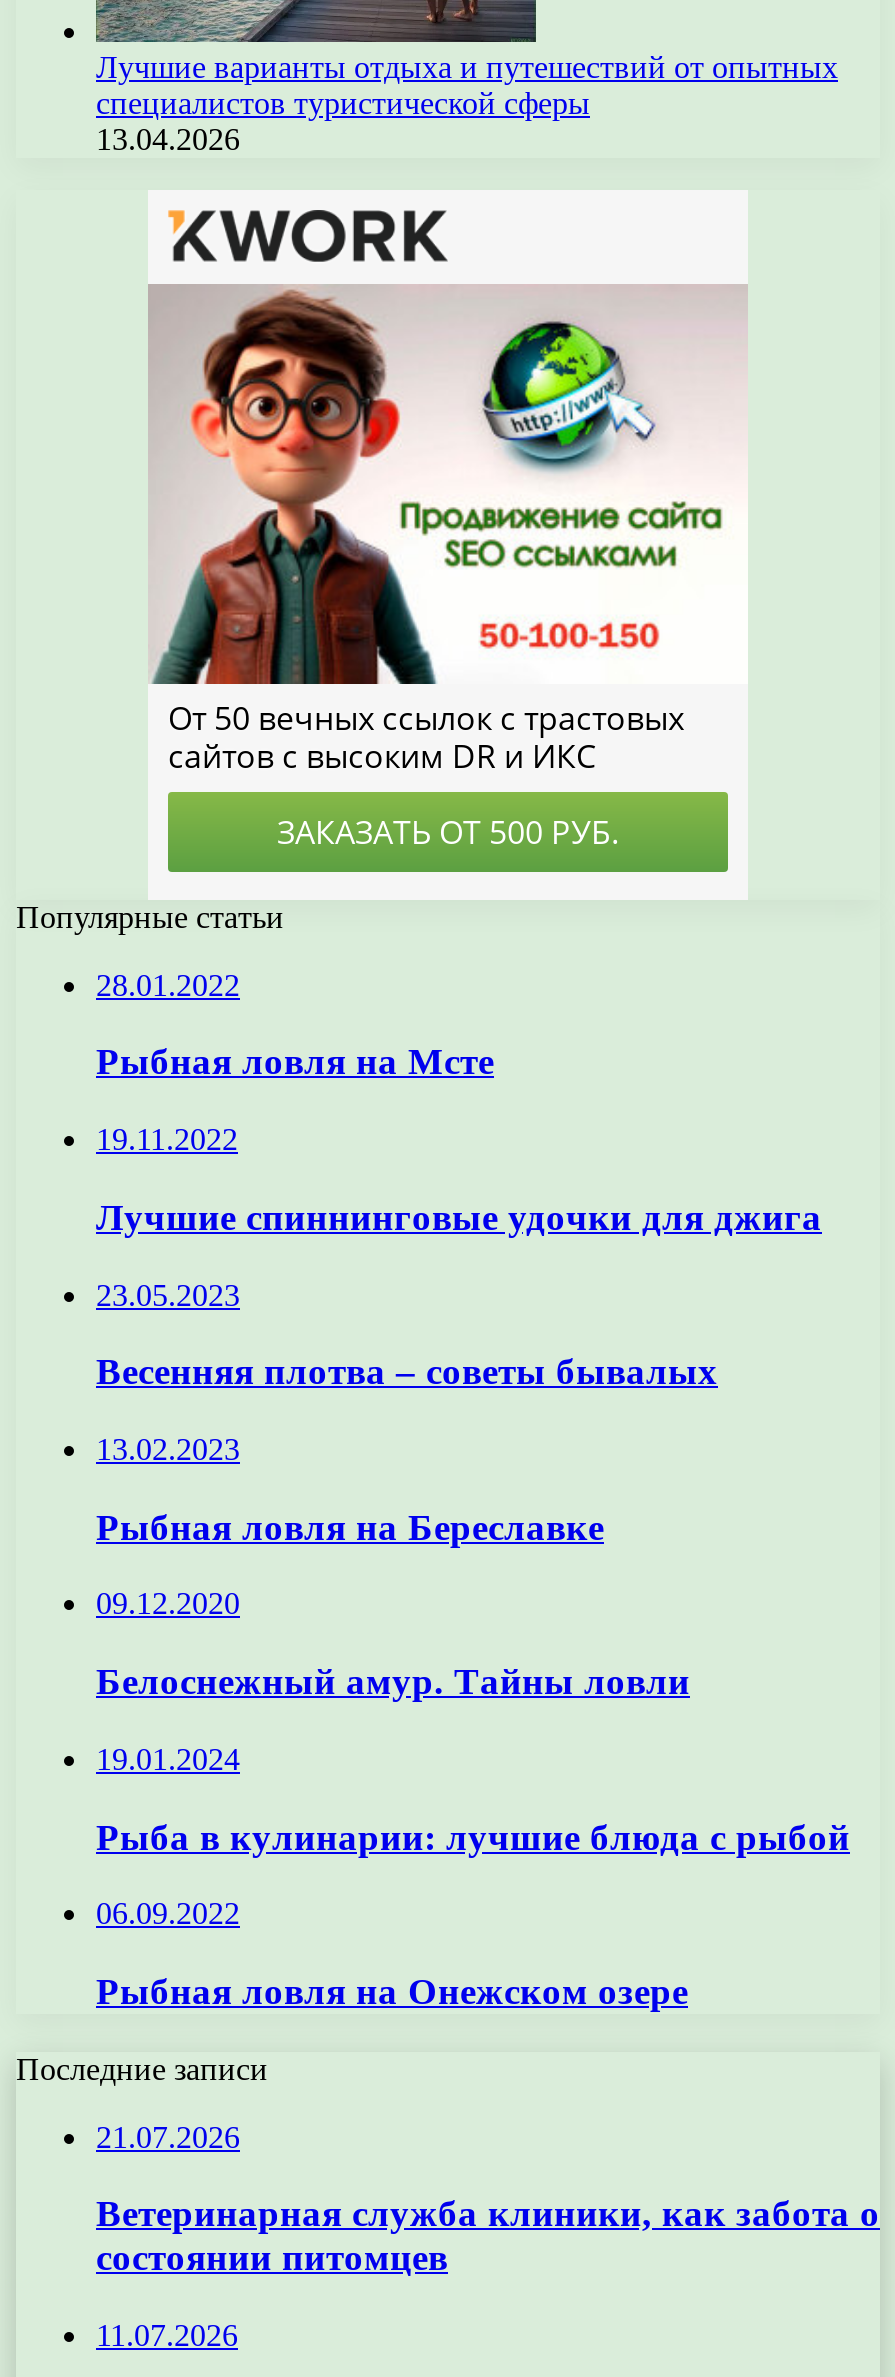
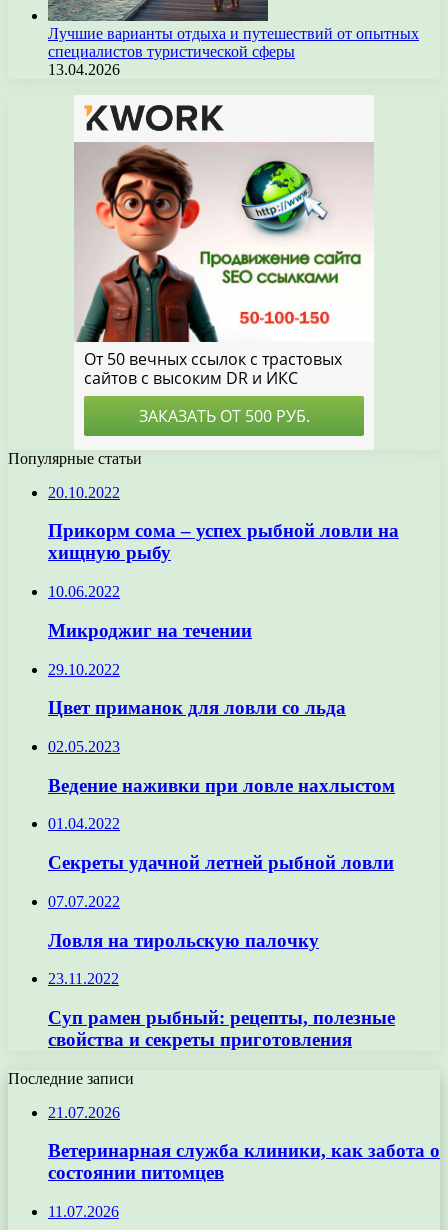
- 28.01.2022
+ 20.10.2022

- Рыбная ловля на Мсте
+ Прикорм сома – успех рыбной ловли на
+ хищную рыбу

- 19.11.2022
+ 10.06.2022

- Лучшие спиннинговые удочки для джига
+ Микроджиг на течении

- 23.05.2023
+ 29.10.2022

- Весенняя плотва – советы бывалых
+ Цвет приманок для ловли со льда

- 13.02.2023
+ 02.05.2023

- Рыбная ловля на Береславке
+ Ведение наживки при ловле нахлыстом

- 09.12.2020
+ 01.04.2022

- Белоснежный амур. Тайны ловли
+ Секреты удачной летней рыбной ловли

- 19.01.2024
+ 07.07.2022

- Рыба в кулинарии: лучшие блюда с рыбой
+ Ловля на тирольскую палочку

- 06.09.2022
+ 23.11.2022

- Рыбная ловля на Онежском озере
+ Суп рамен рыбный: рецепты, полезные
+ свойства и секреты приготовления
